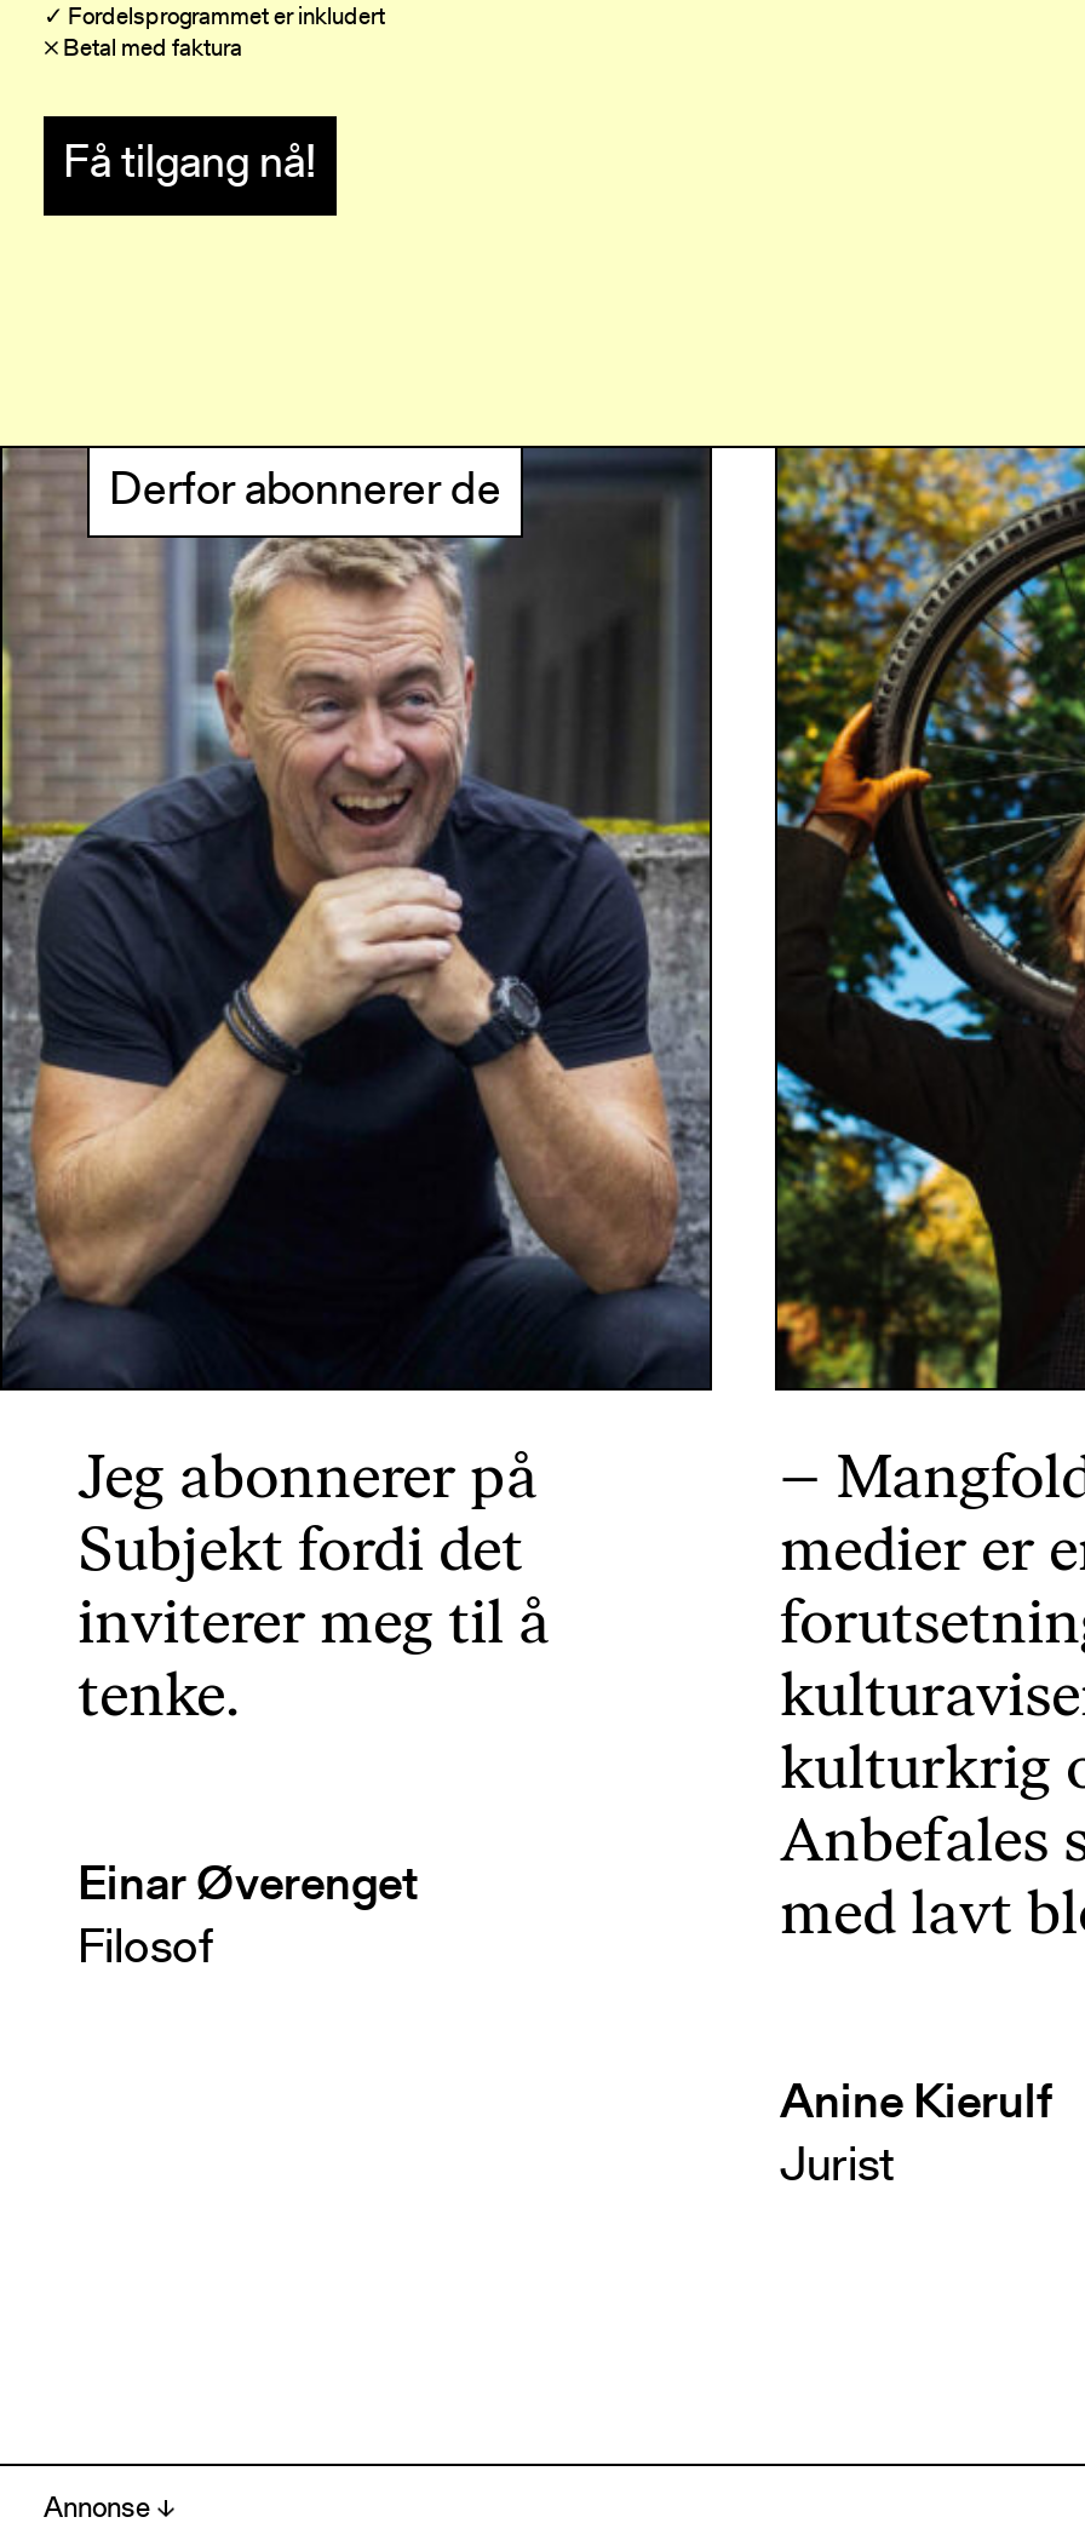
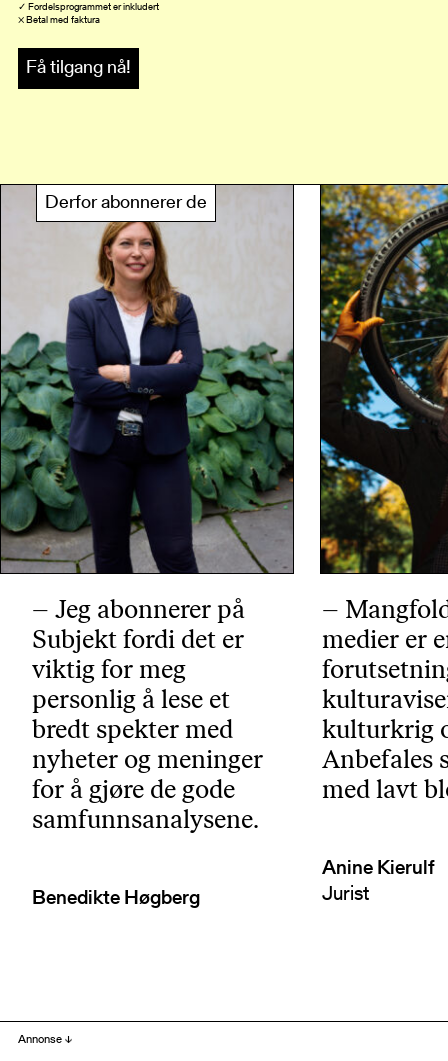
- [image]
- Jeg abonnerer på
- Subjekt fordi det
- inviterer meg til å
- tenke.
+ [image]
+ – Jeg abonnerer på
+ Subjekt fordi det er
+ viktig for meg
+ personlig å lese et
+ bredt spekter med
+ nyheter og meninger
+ for å gjøre de gode
+ samfunnsanalysene.

- Einar Øverenget
- Filosof
+ Benedikte Høgberg
